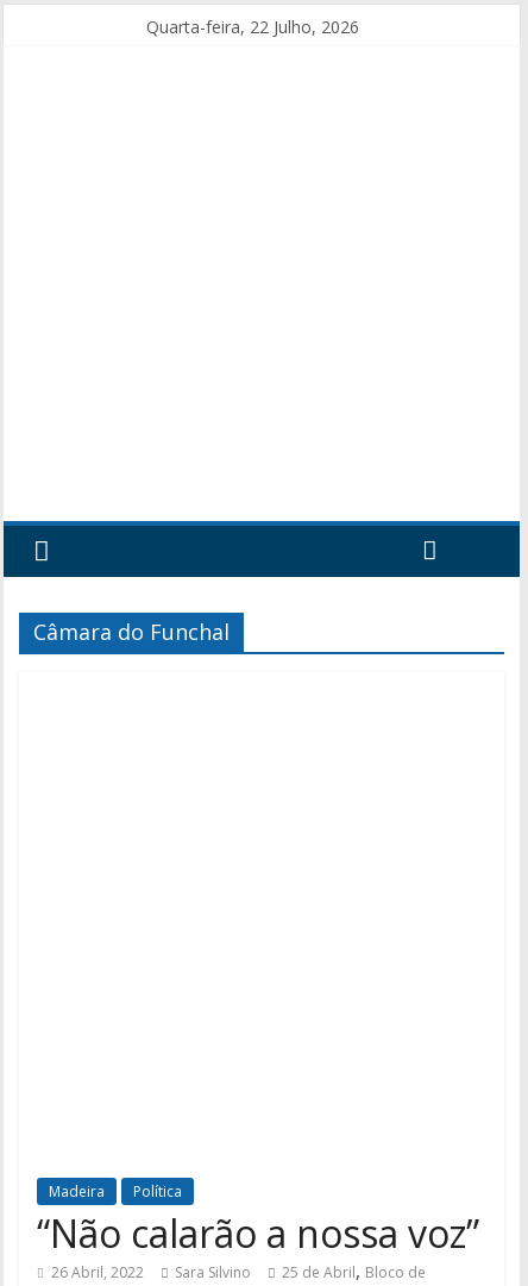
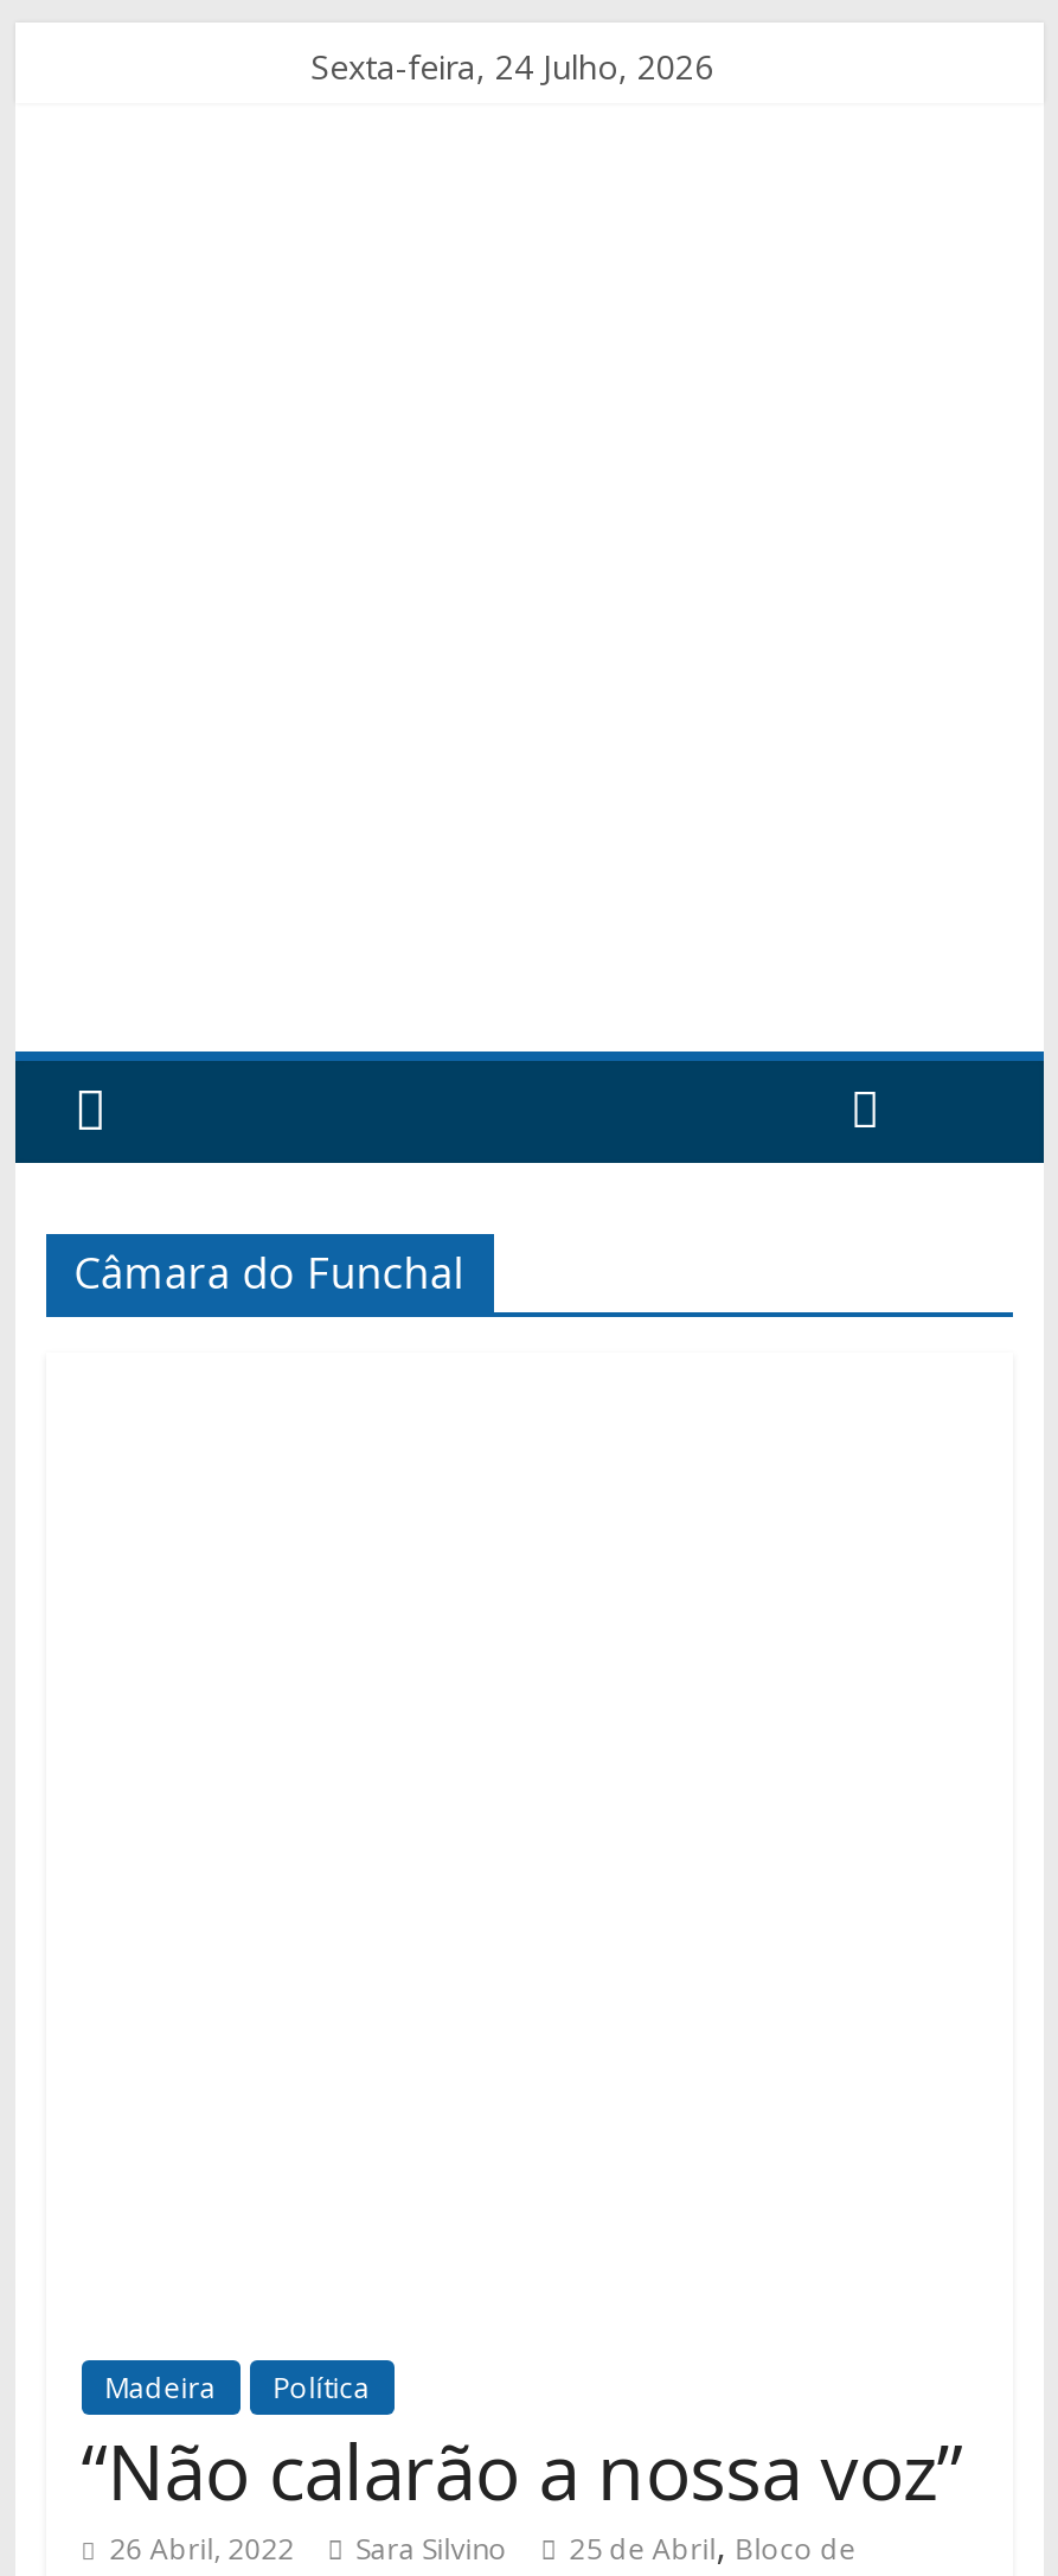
- Quarta-feira, 22 Julho, 2026
+ Sexta-feira, 24 Julho, 2026
